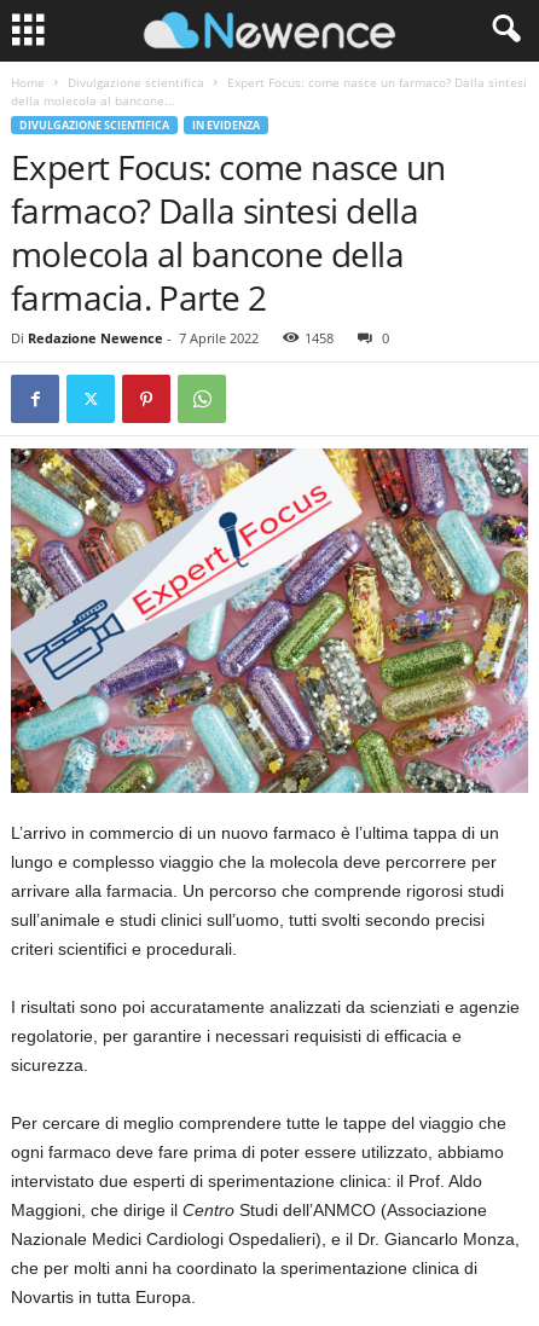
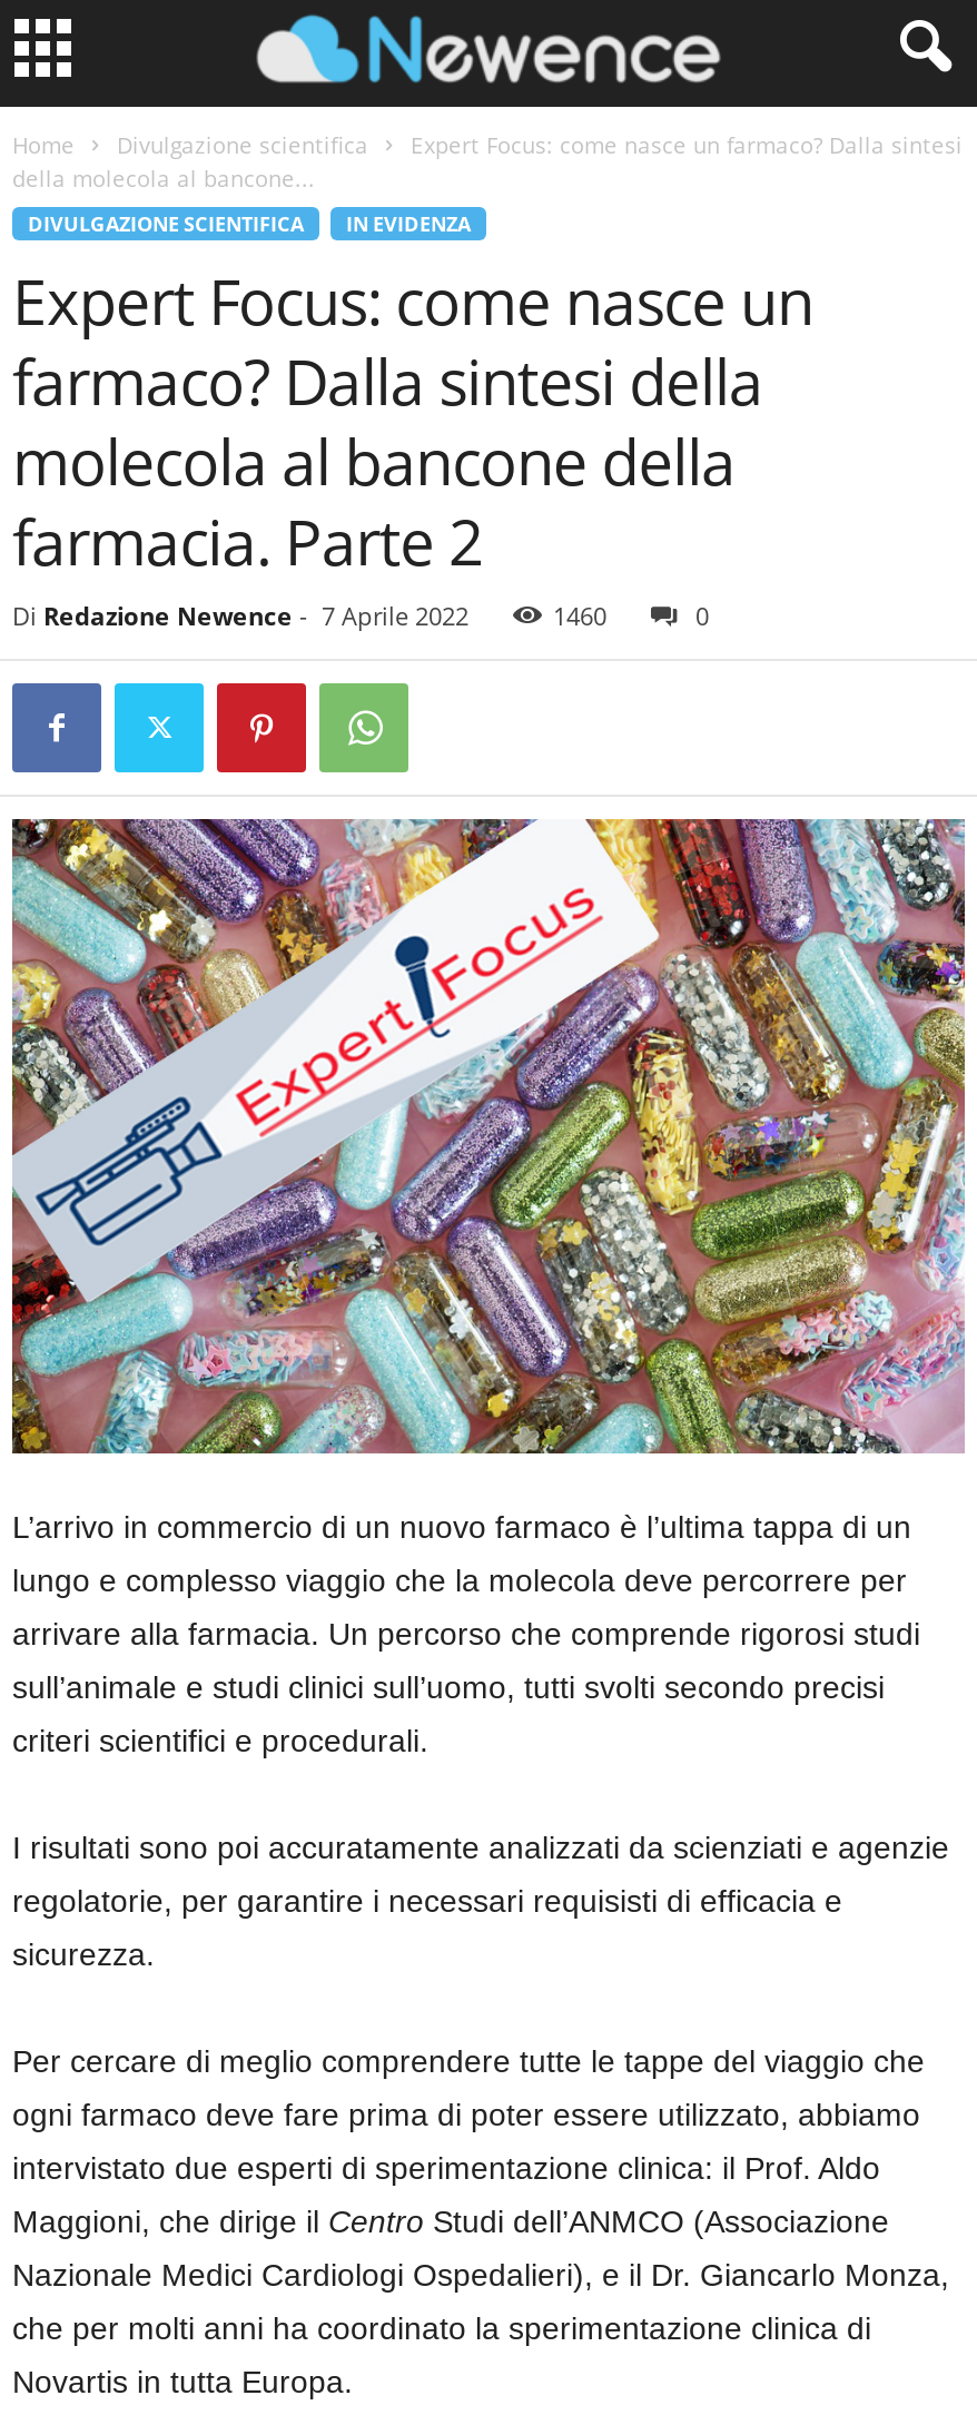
- 1458
+ 1460
